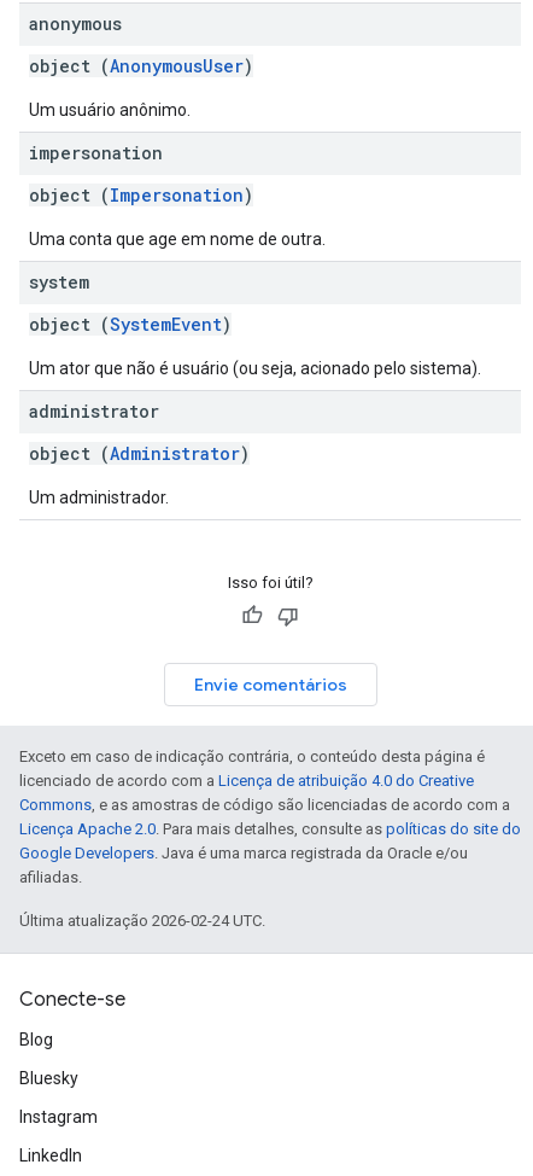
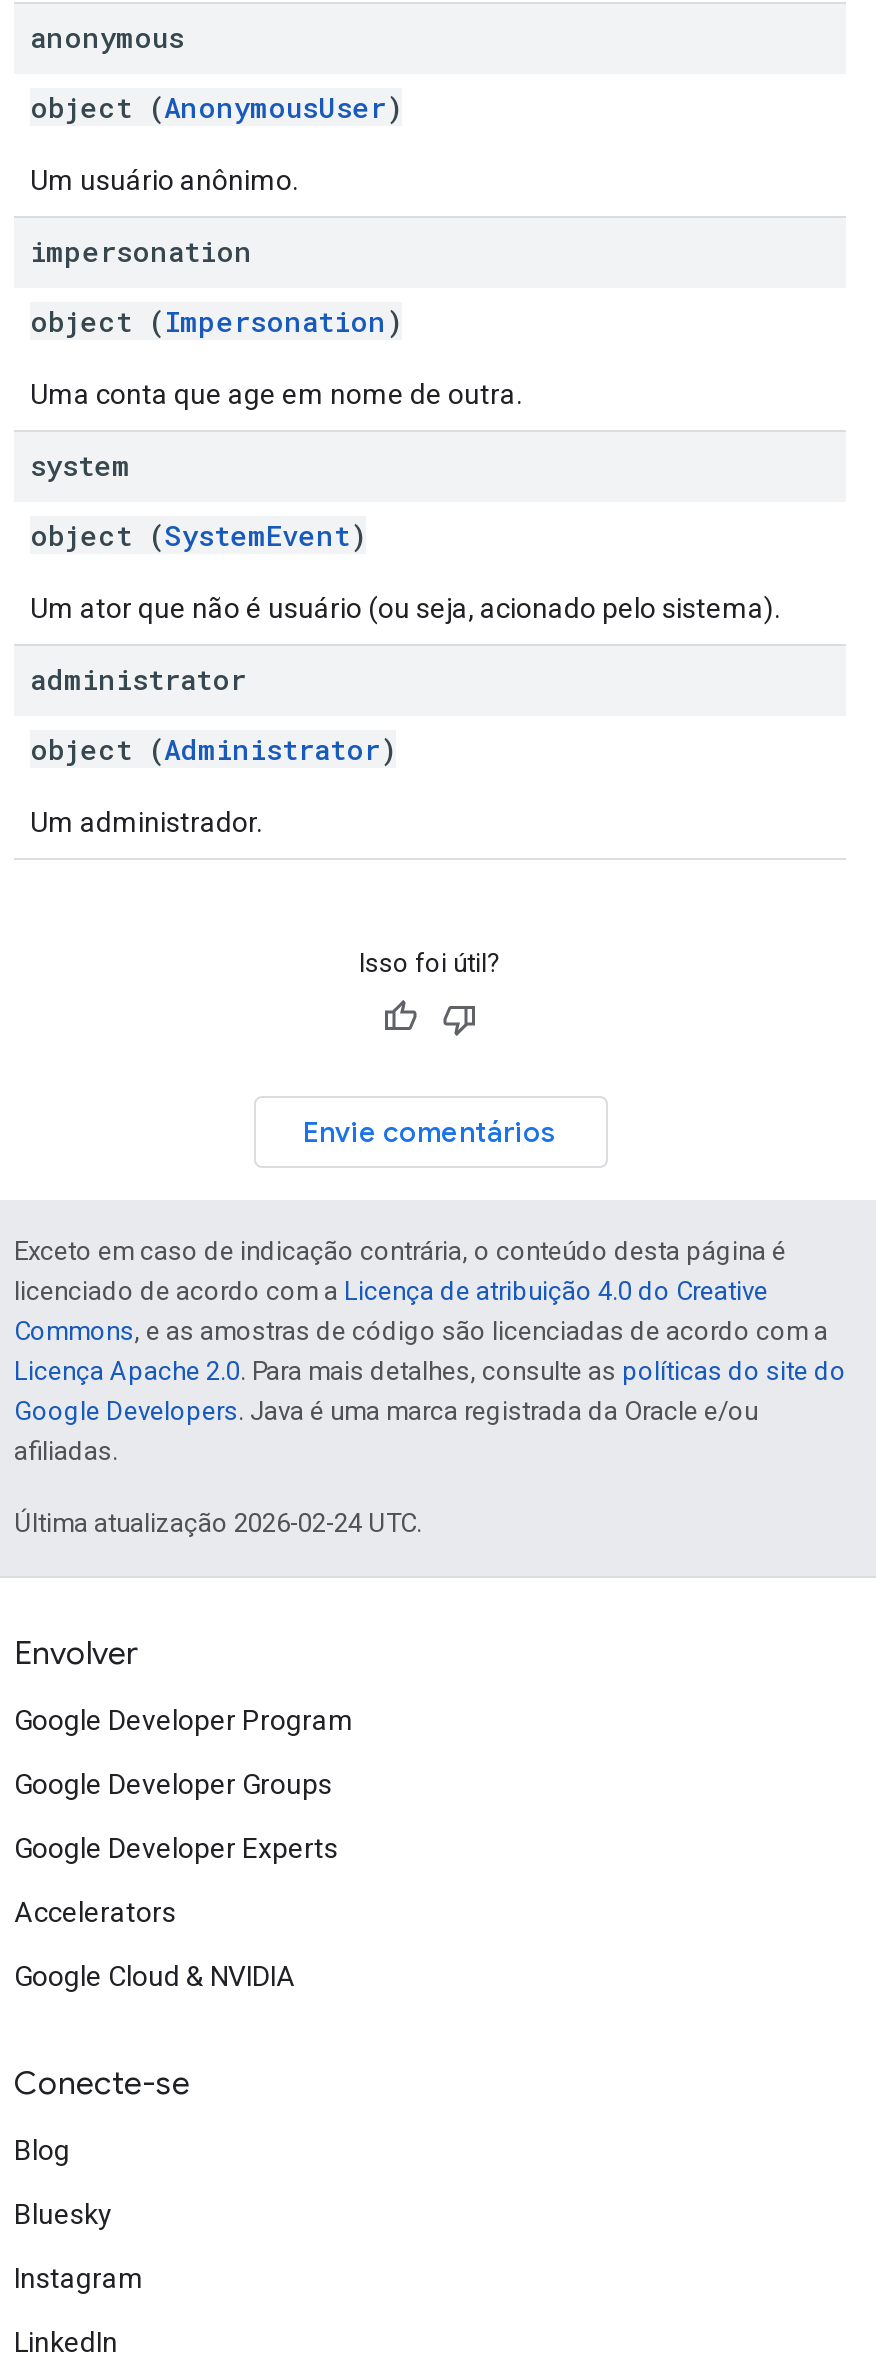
+ Envolver
+ Google Developer Program
+ Google Developer Groups
+ Google Developer Experts
+ Accelerators
+ Google Cloud & NVIDIA
